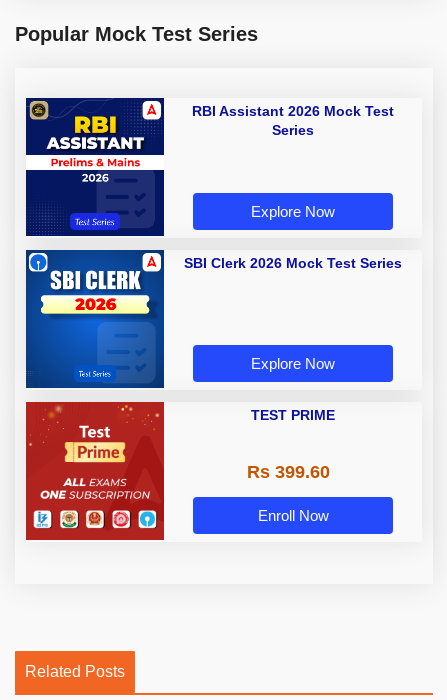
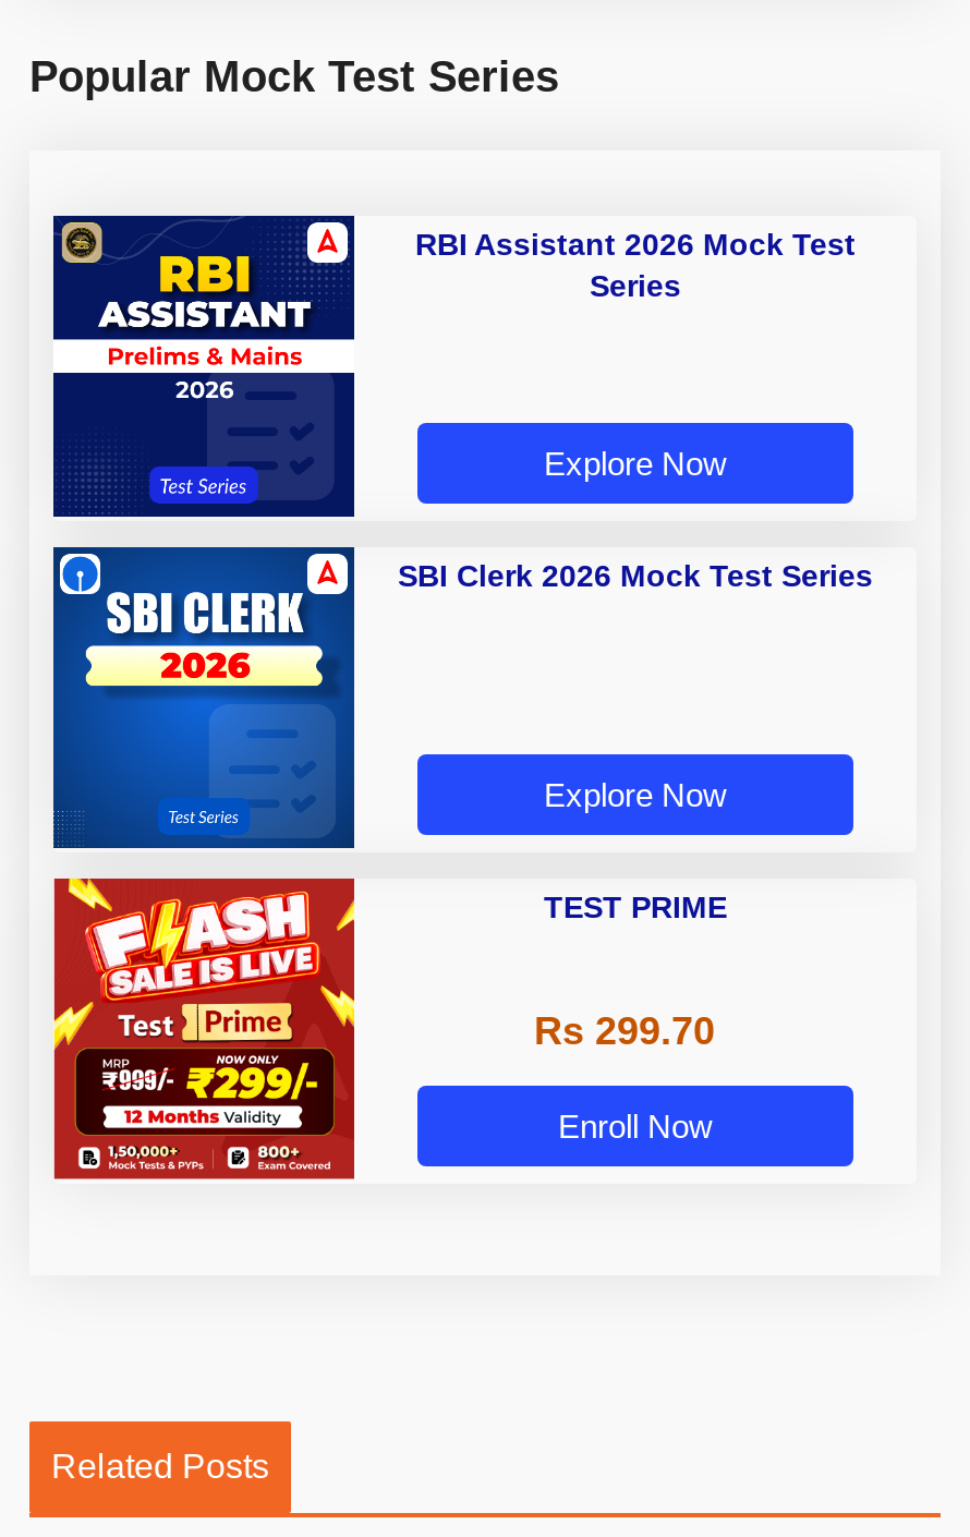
- [image]
+ [image]

- Rs 399.60
+ Rs 299.70
